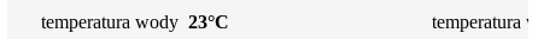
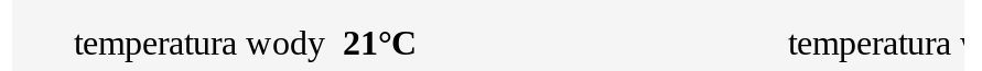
- temperatura wody 23°C
+ temperatura wody 21°C
